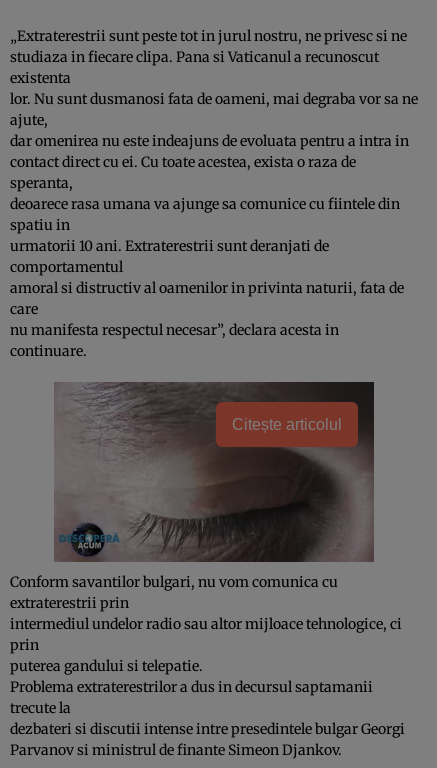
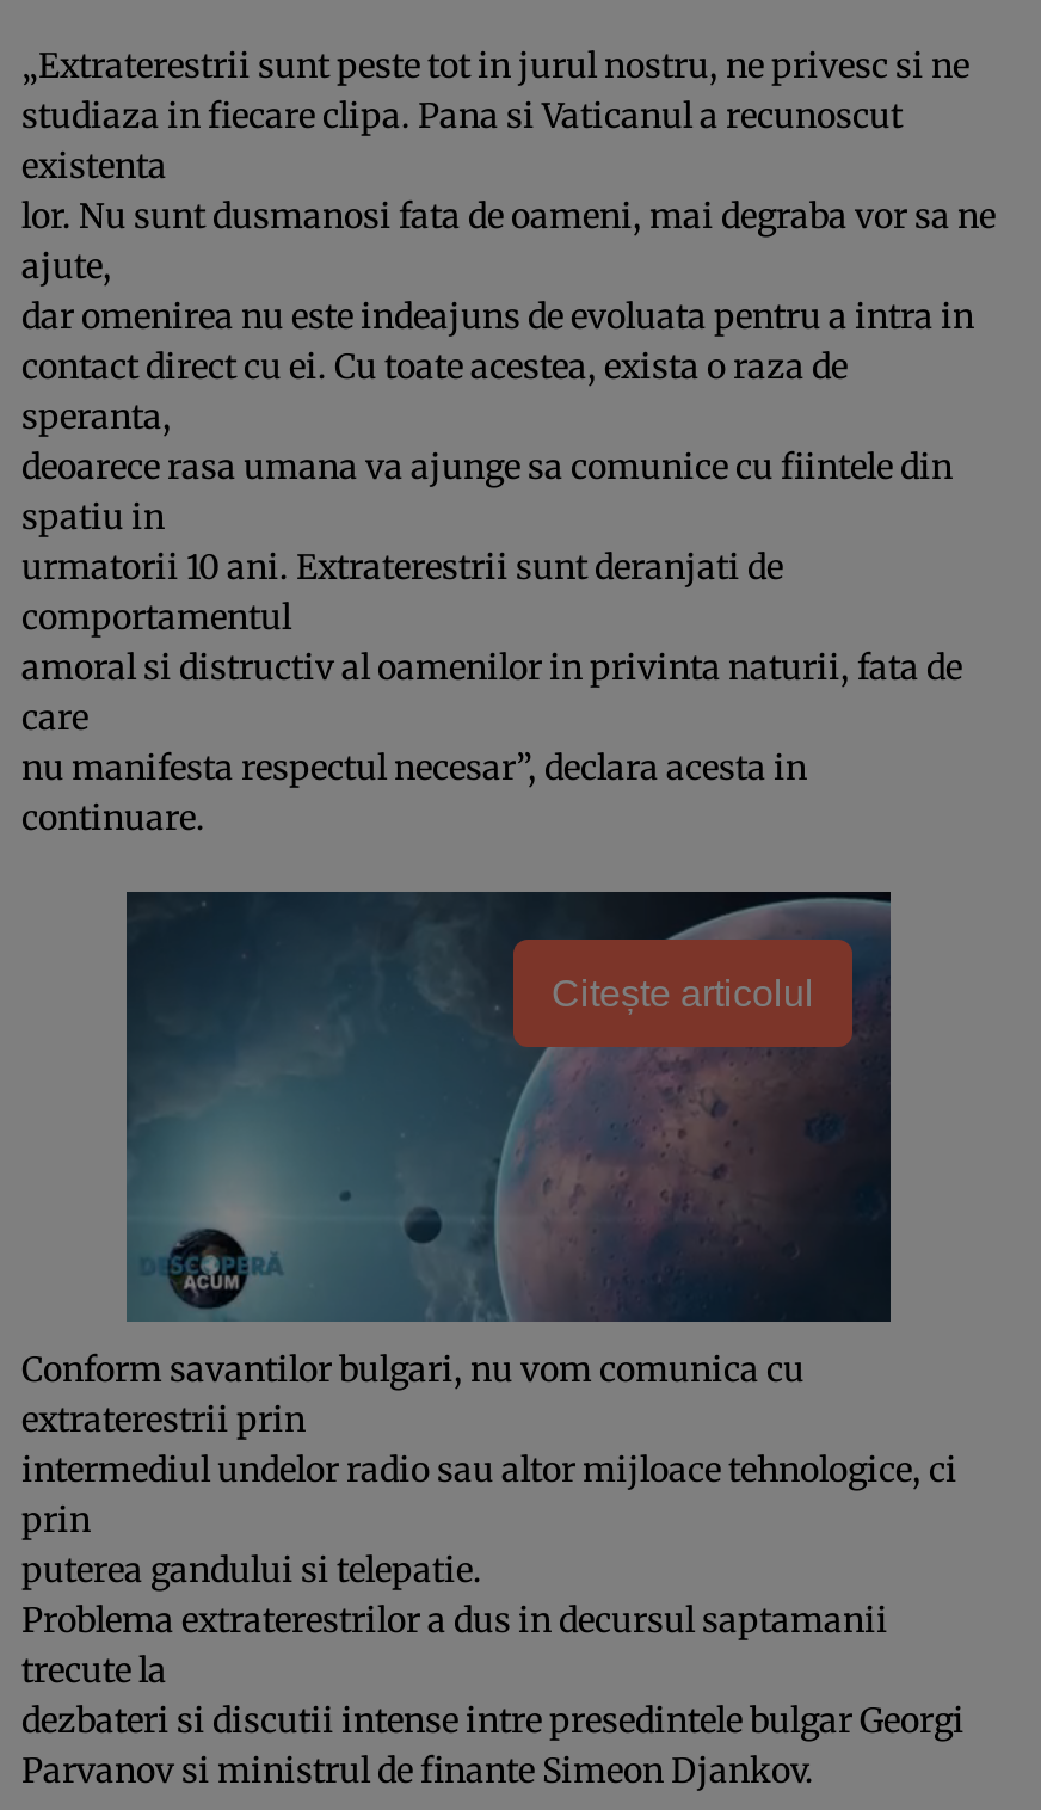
- [image]
+ [image]
